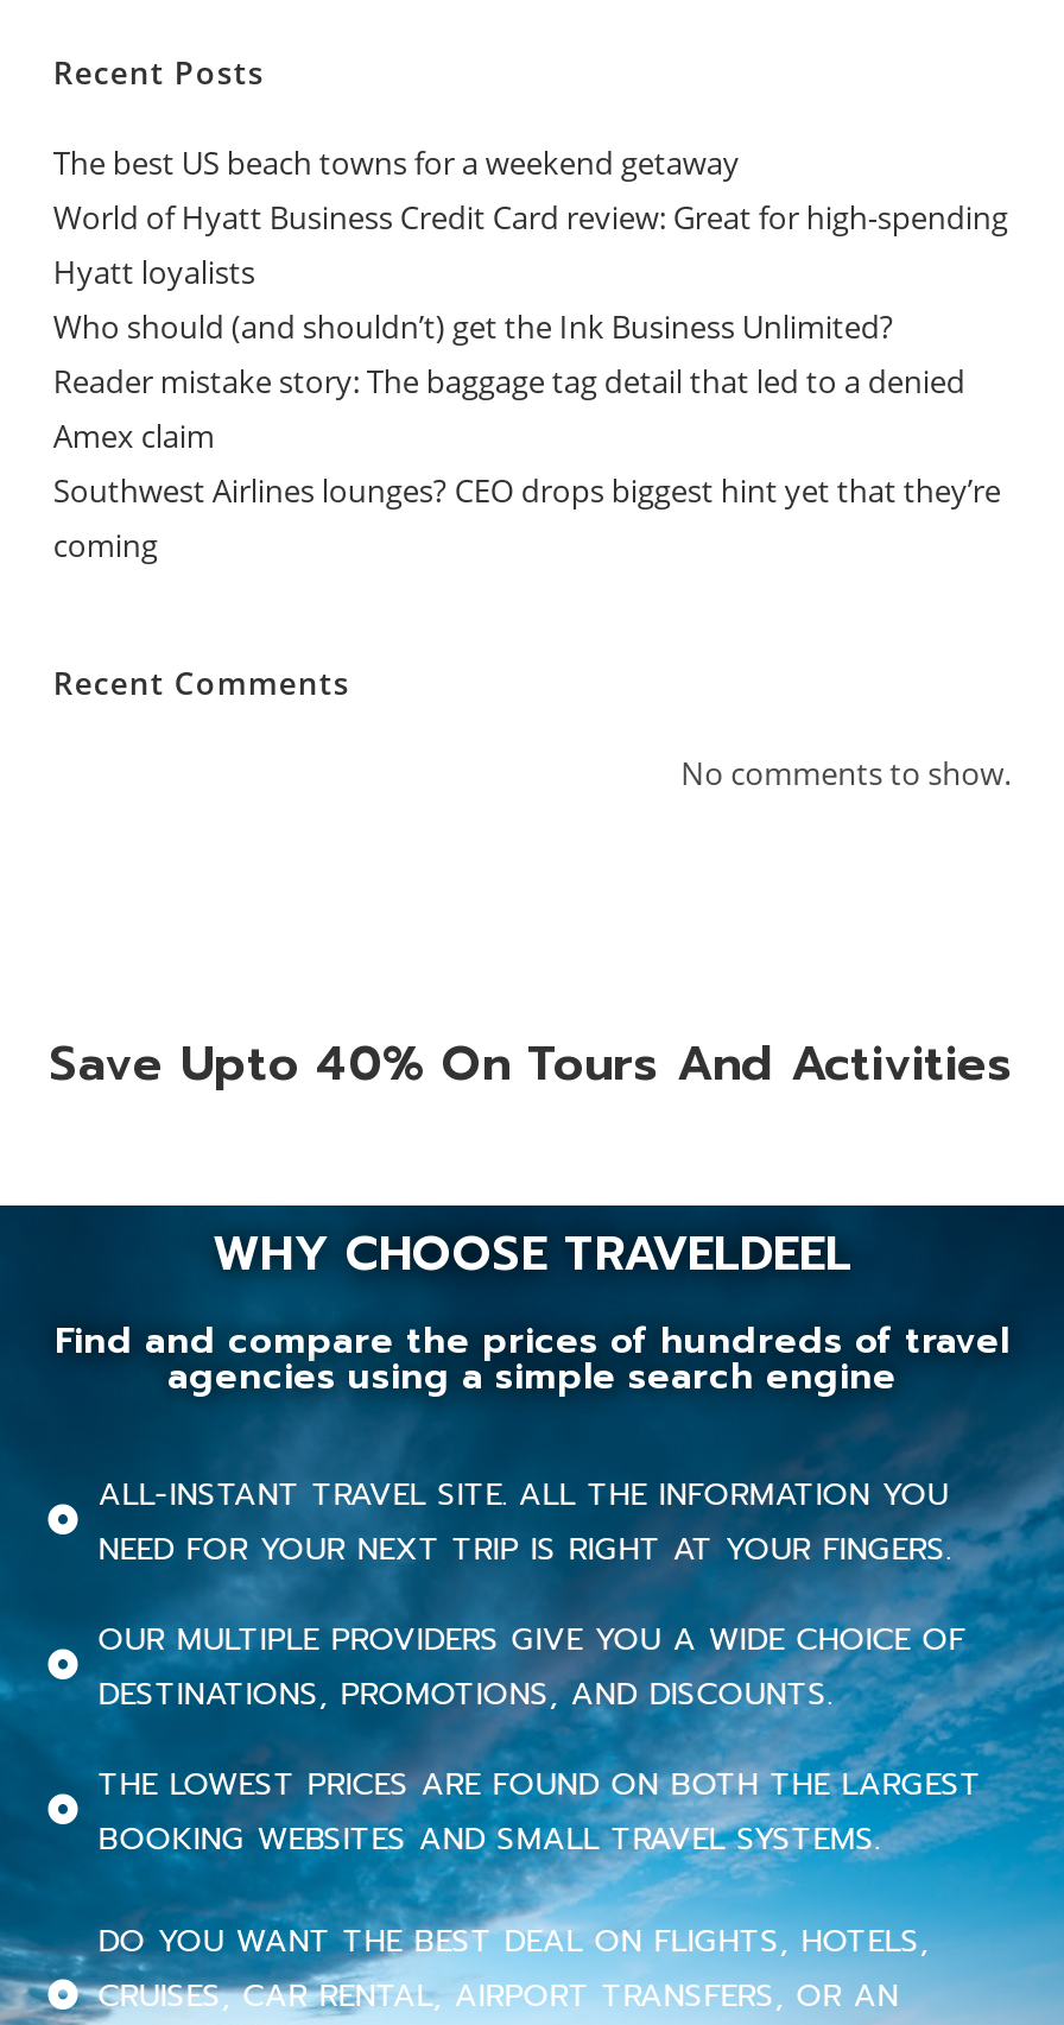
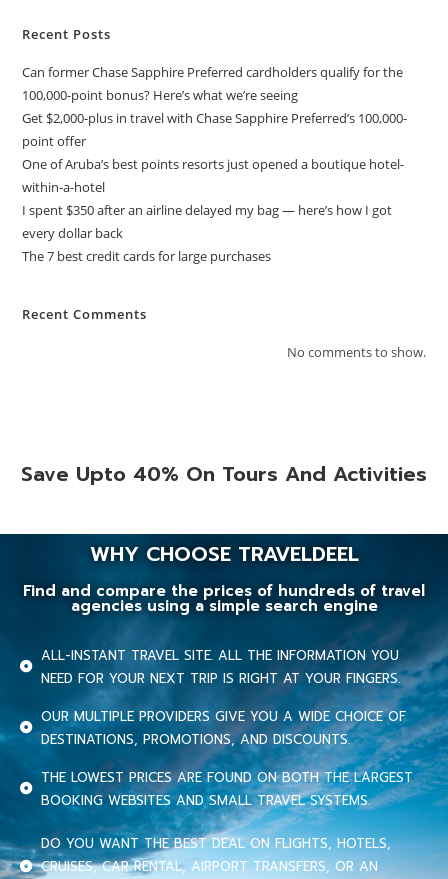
- The best US beach towns for a weekend getaway
- World of Hyatt Business Credit Card review: Great for high-spending
- Hyatt loyalists
- Who should (and shouldn’t) get the Ink Business Unlimited?
- Reader mistake story: The baggage tag detail that led to a denied
- Amex claim
- Southwest Airlines lounges? CEO drops biggest hint yet that they’re
- coming
+ Can former Chase Sapphire Preferred cardholders qualify for the
+ 100,000-point bonus? Here’s what we’re seeing
+ Get $2,000-plus in travel with Chase Sapphire Preferred’s 100,000-
+ point offer
+ One of Aruba’s best points resorts just opened a boutique hotel-
+ within-a-hotel
+ I spent $350 after an airline delayed my bag — here’s how I got
+ every dollar back
+ The 7 best credit cards for large purchases
